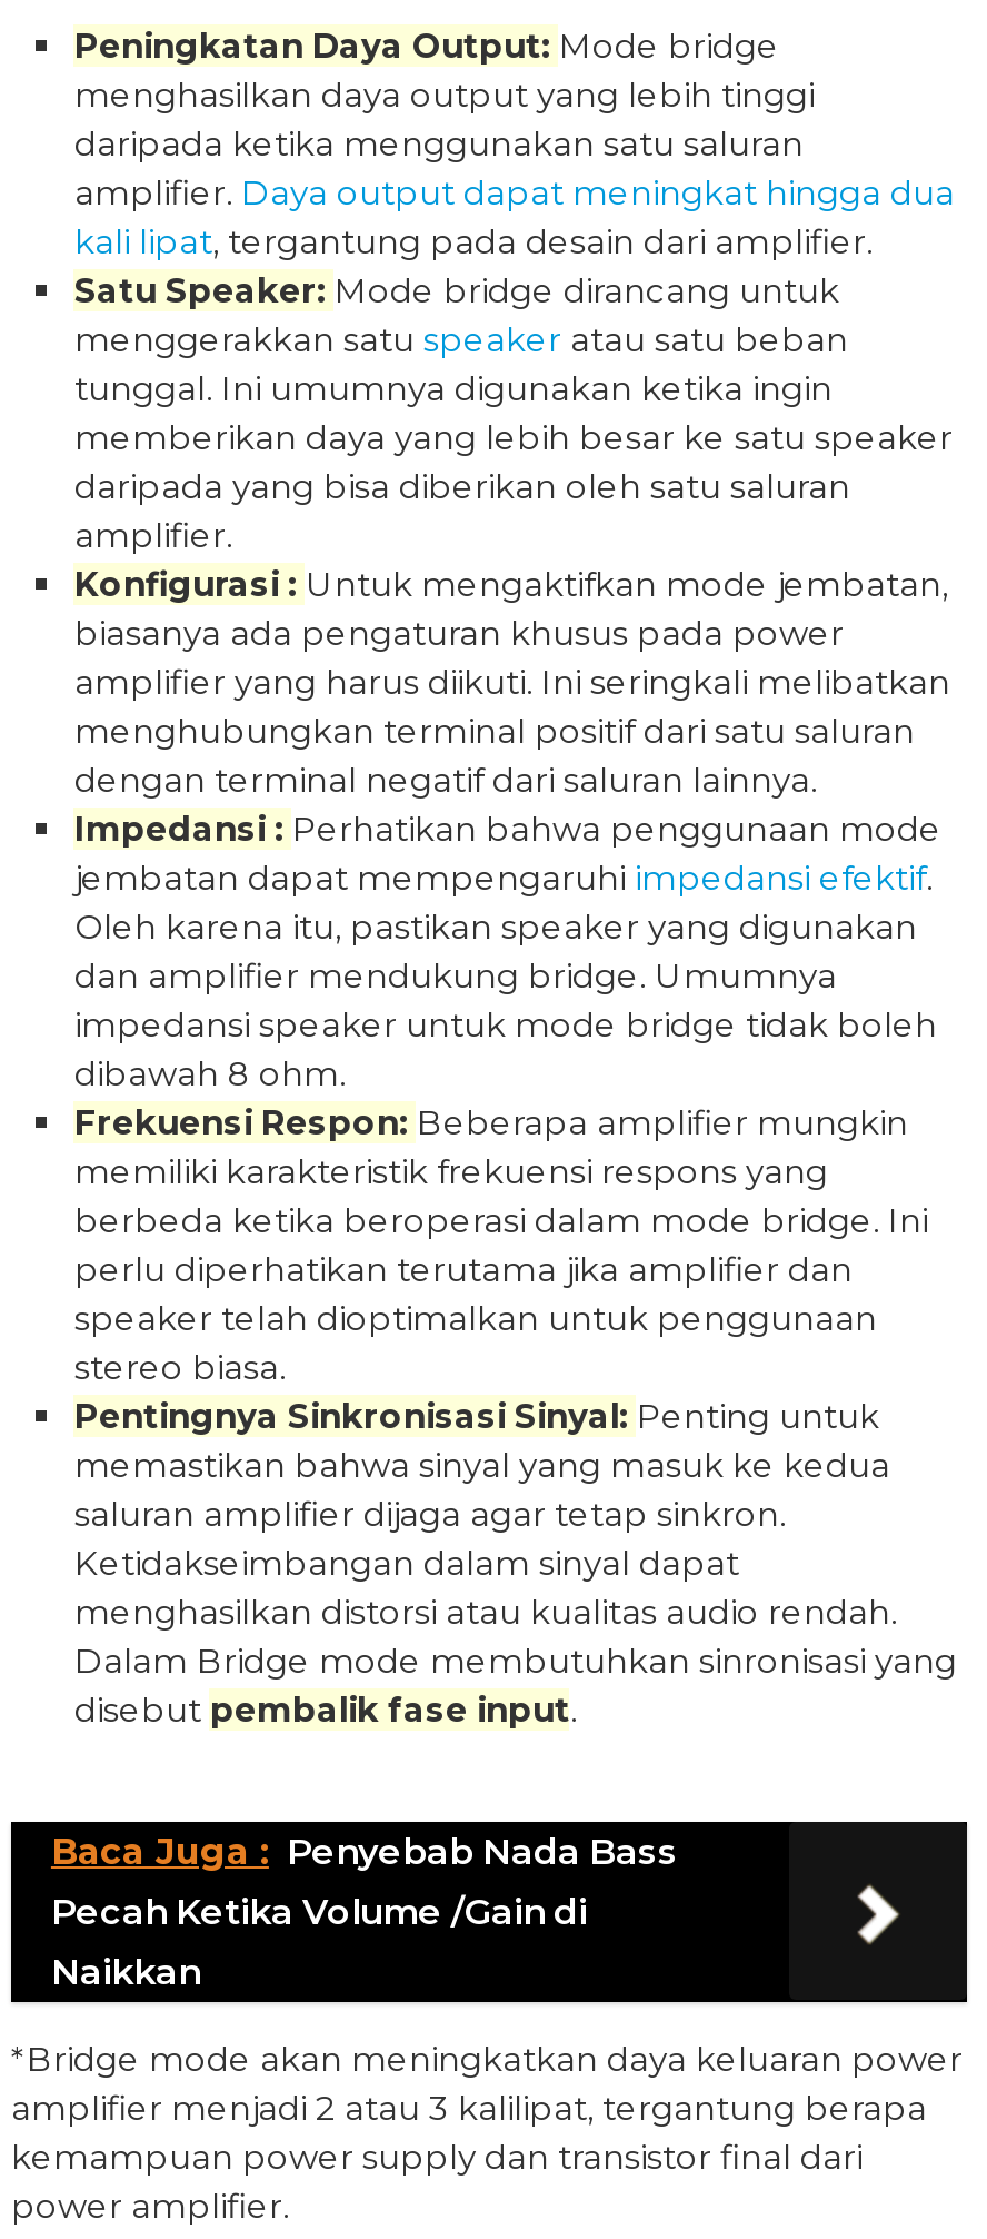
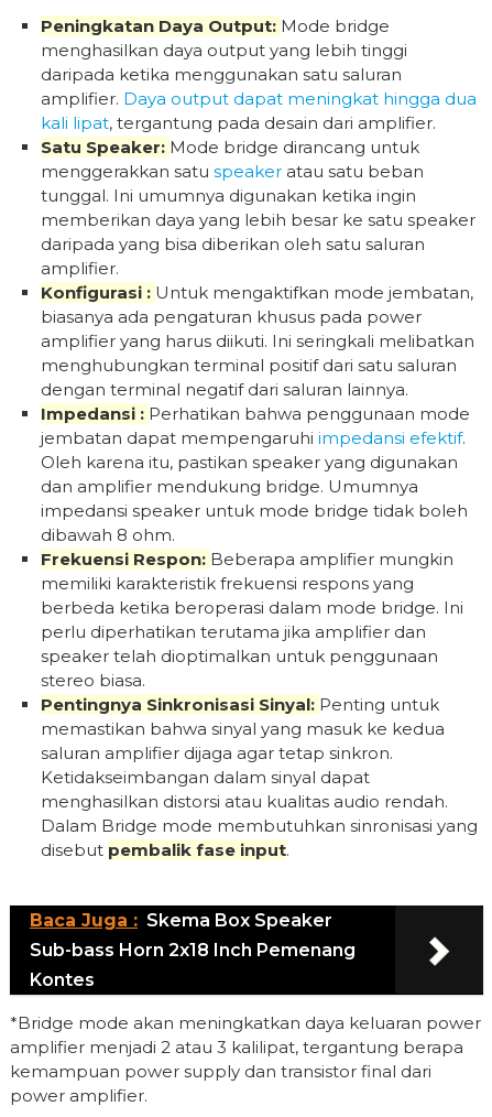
- Baca Juga : Penyebab Nada Bass
- Pecah Ketika Volume /Gain di
- Naikkan
+ Baca Juga : Skema Box Speaker
+ Sub-bass Horn 2x18 Inch Pemenang
+ Kontes
